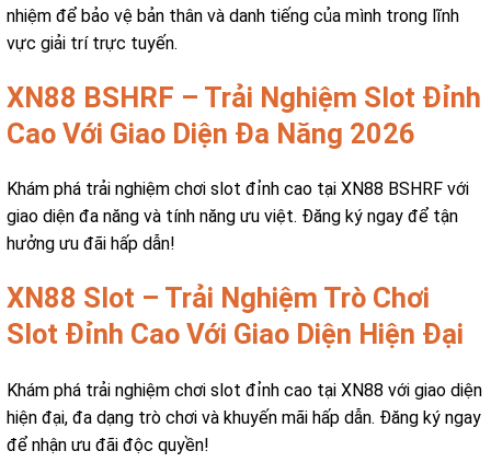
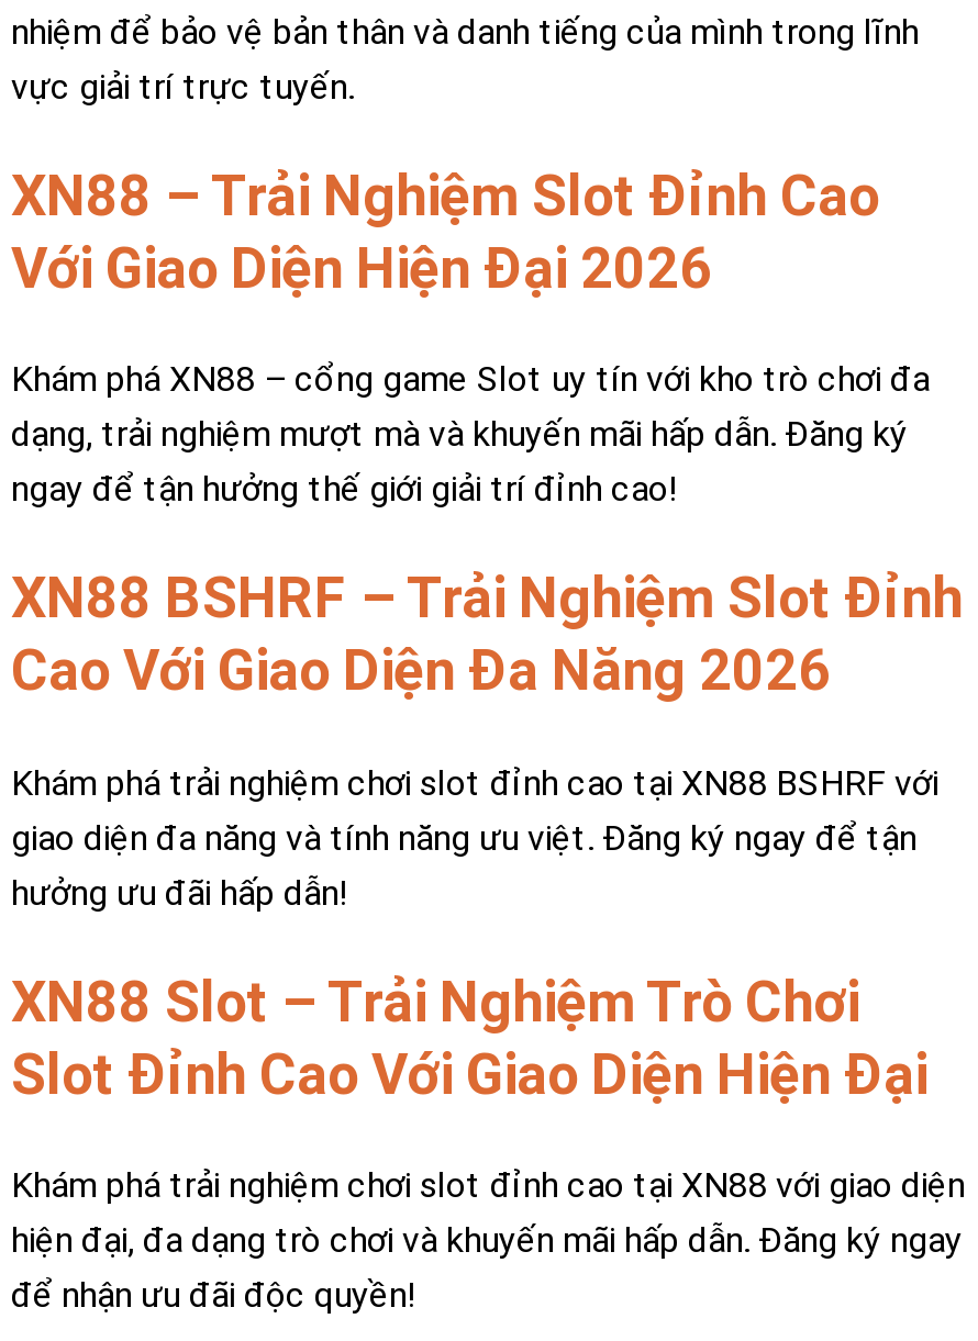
+ XN88 – Trải Nghiệm Slot Đỉnh Cao
+ Với Giao Diện Hiện Đại 2026
+ Khám phá XN88 – cổng game Slot uy tín với kho trò chơi đa
+ dạng, trải nghiệm mượt mà và khuyến mãi hấp dẫn. Đăng ký
+ ngay để tận hưởng thế giới giải trí đỉnh cao!
